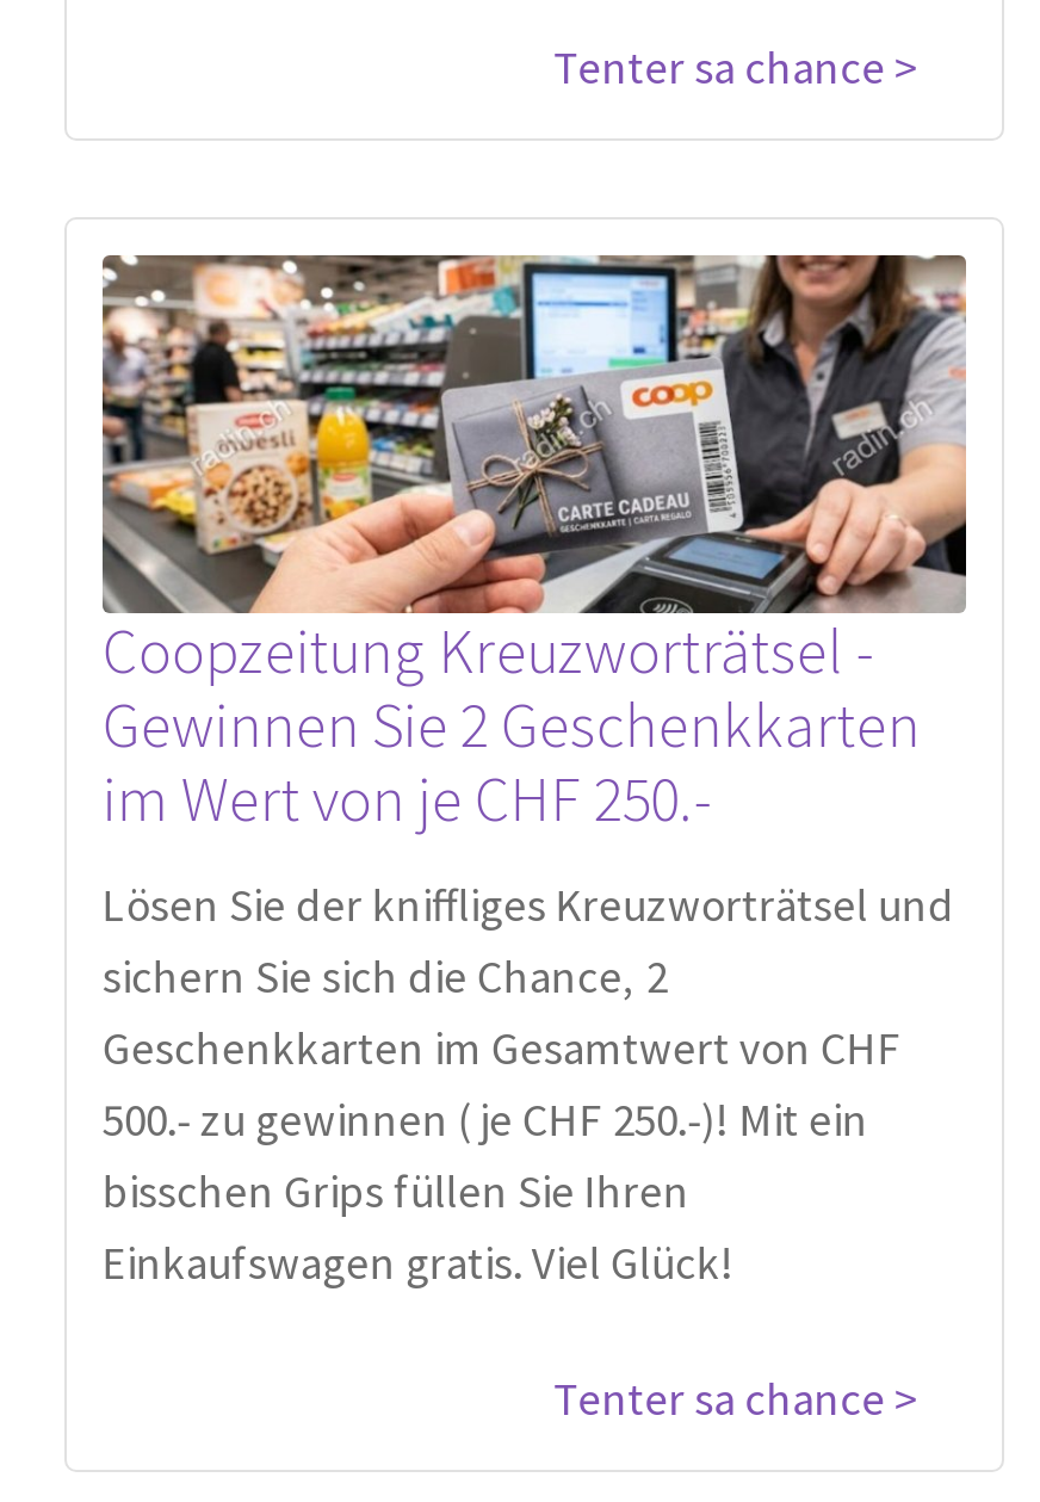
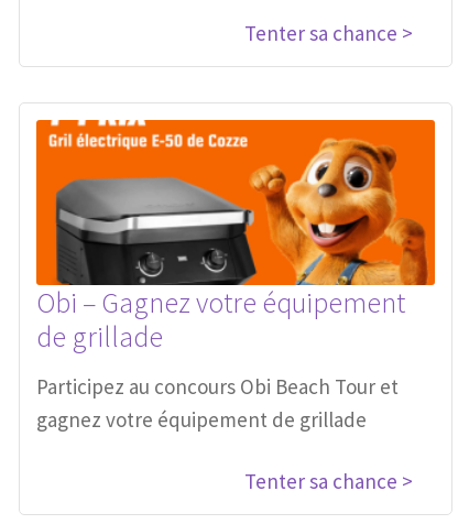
- [image]
+ [image]

- Coopzeitung Kreuzworträtsel -
- Gewinnen Sie 2 Geschenkkarten
- im Wert von je CHF 250.-
+ Obi – Gagnez votre équipement
+ de grillade

- Lösen Sie der kniffliges Kreuzworträtsel und
- sichern Sie sich die Chance, 2
- Geschenkkarten im Gesamtwert von CHF
- 500.- zu gewinnen (je CHF 250.-)! Mit ein
- bisschen Grips füllen Sie Ihren
- Einkaufswagen gratis. Viel Glück!
+ Participez au concours Obi Beach Tour et
+ gagnez votre équipement de grillade
